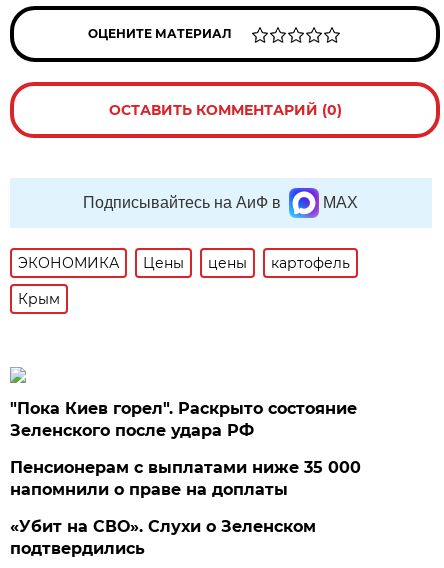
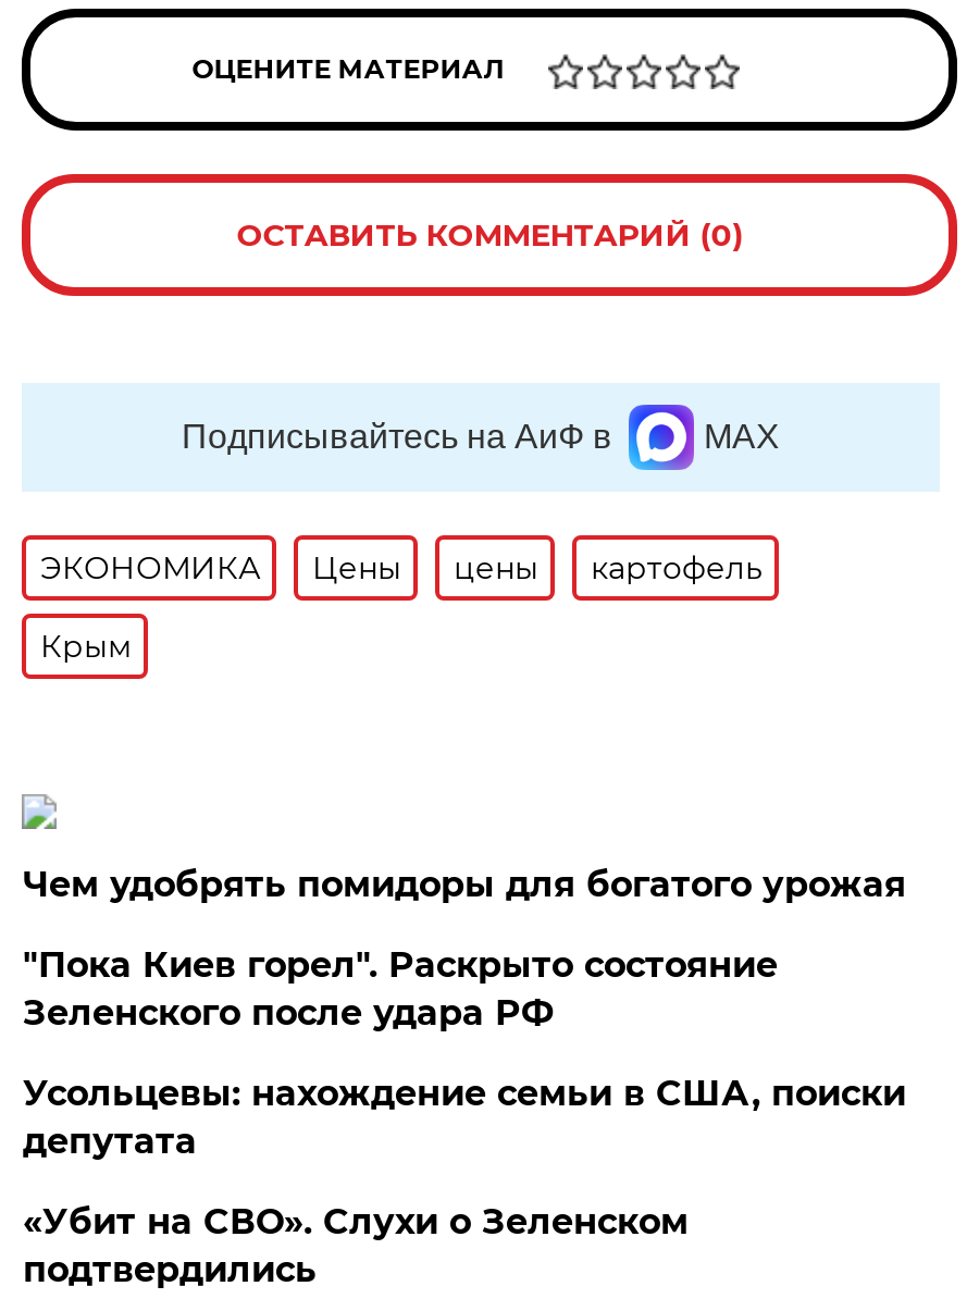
+ Чем удобрять помидоры для богатого урожая

- Пенсионерам с выплатами ниже 35 000
- напомнили о праве на доплаты
+ Усольцевы: нахождение семьи в США, поиски
+ депутата
